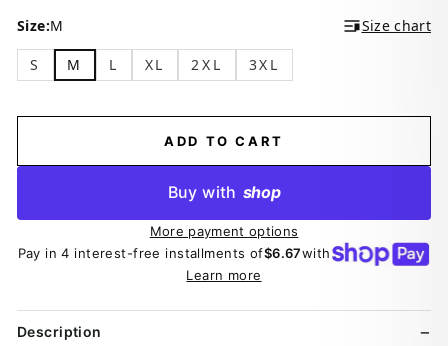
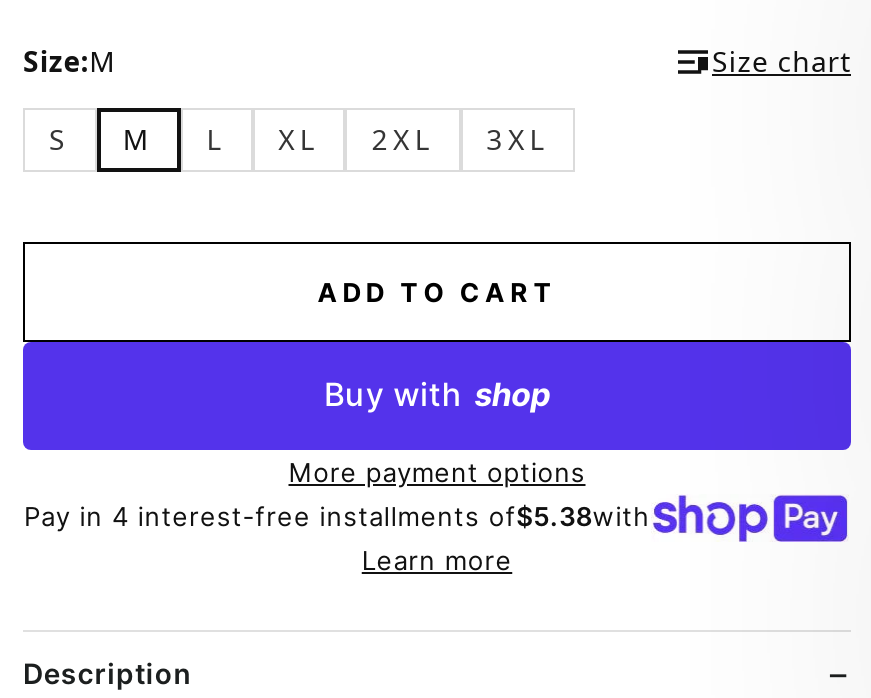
- Pay in 4 interest-free installments of$6.67with
+ Pay in 4 interest-free installments of$5.38with
